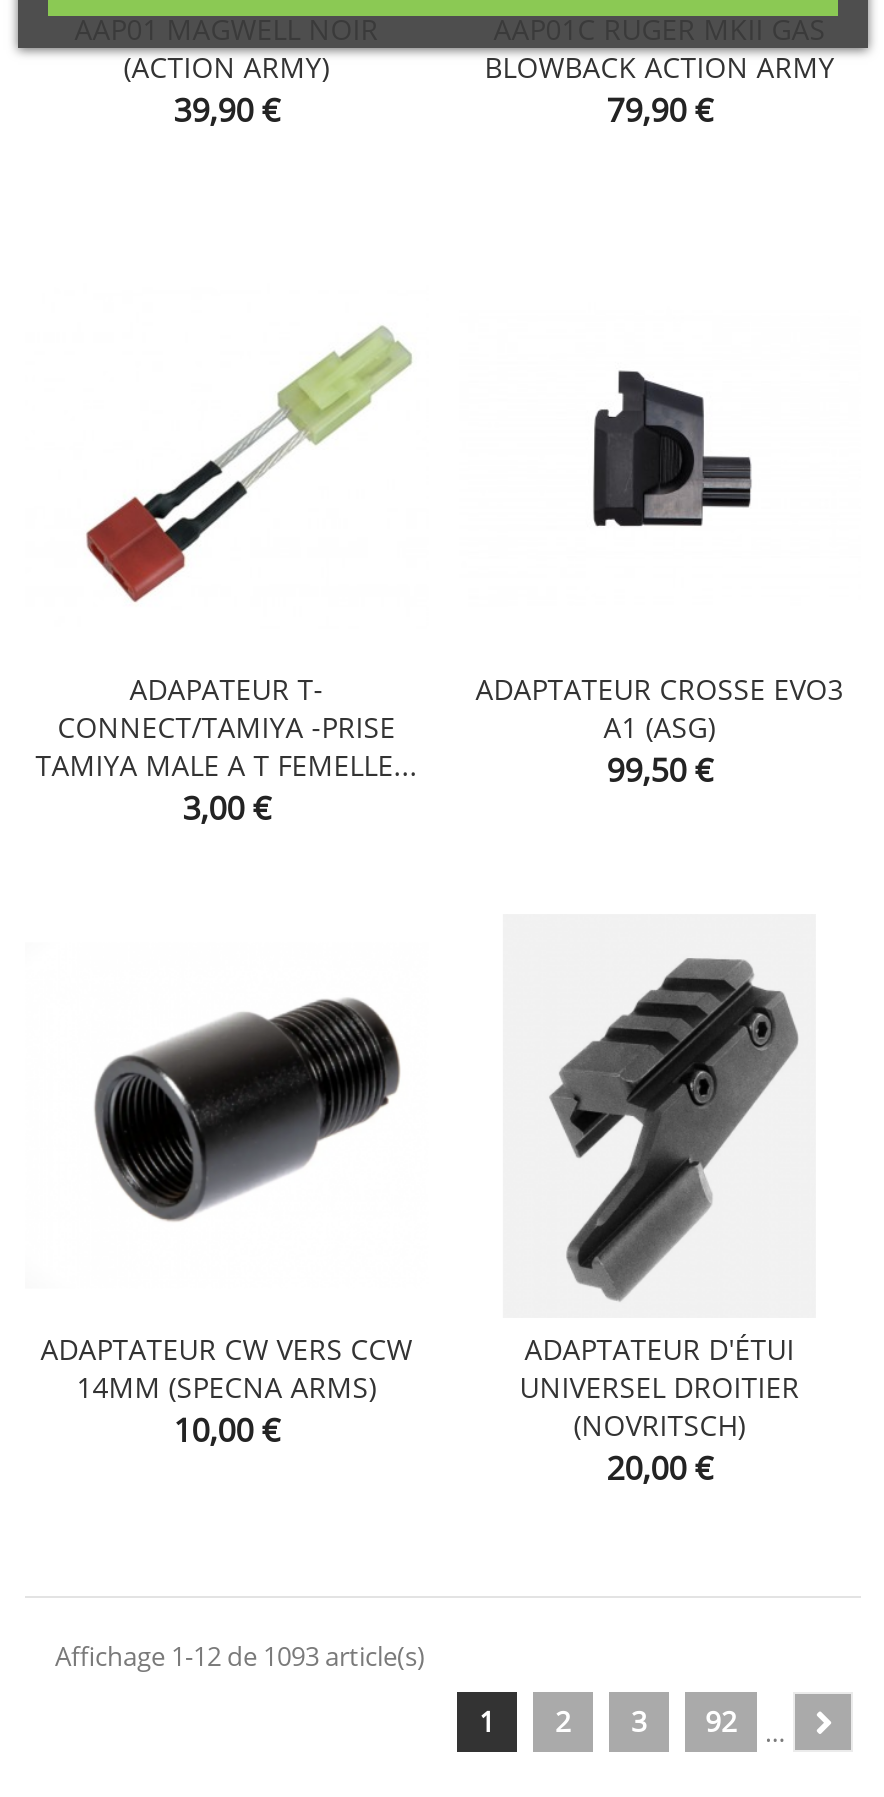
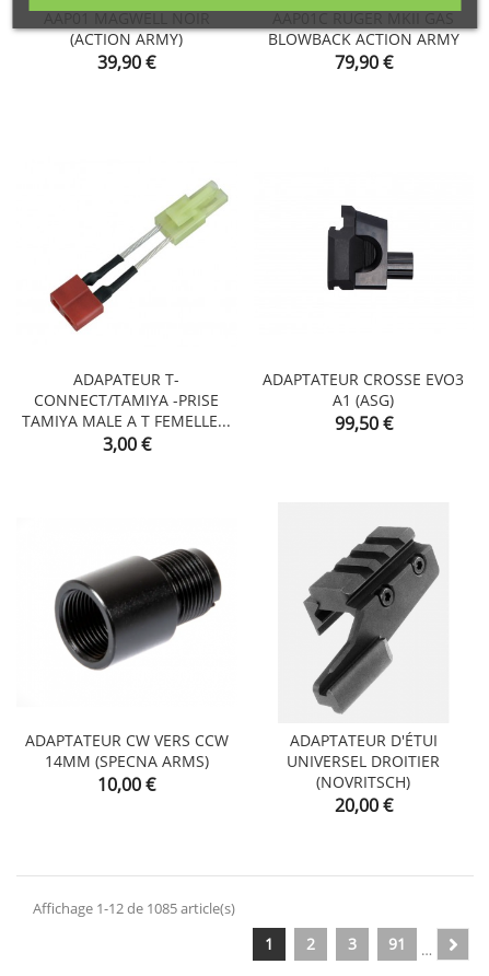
- Affichage 1-12 de 1093 article(s)
+ Affichage 1-12 de 1085 article(s)

- 92
+ 91
